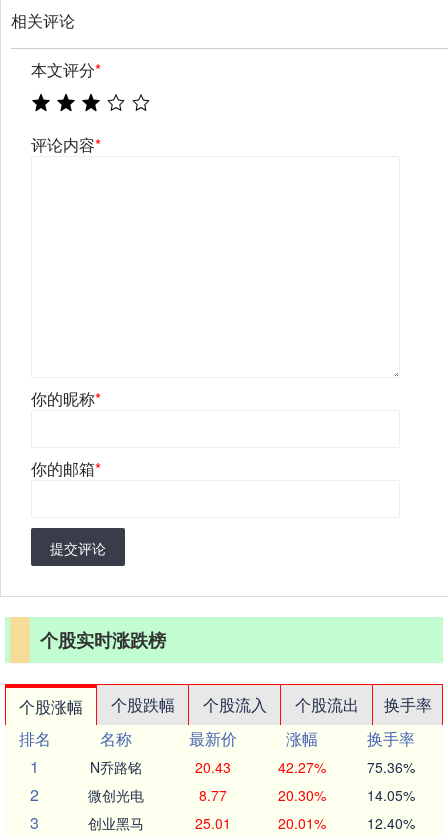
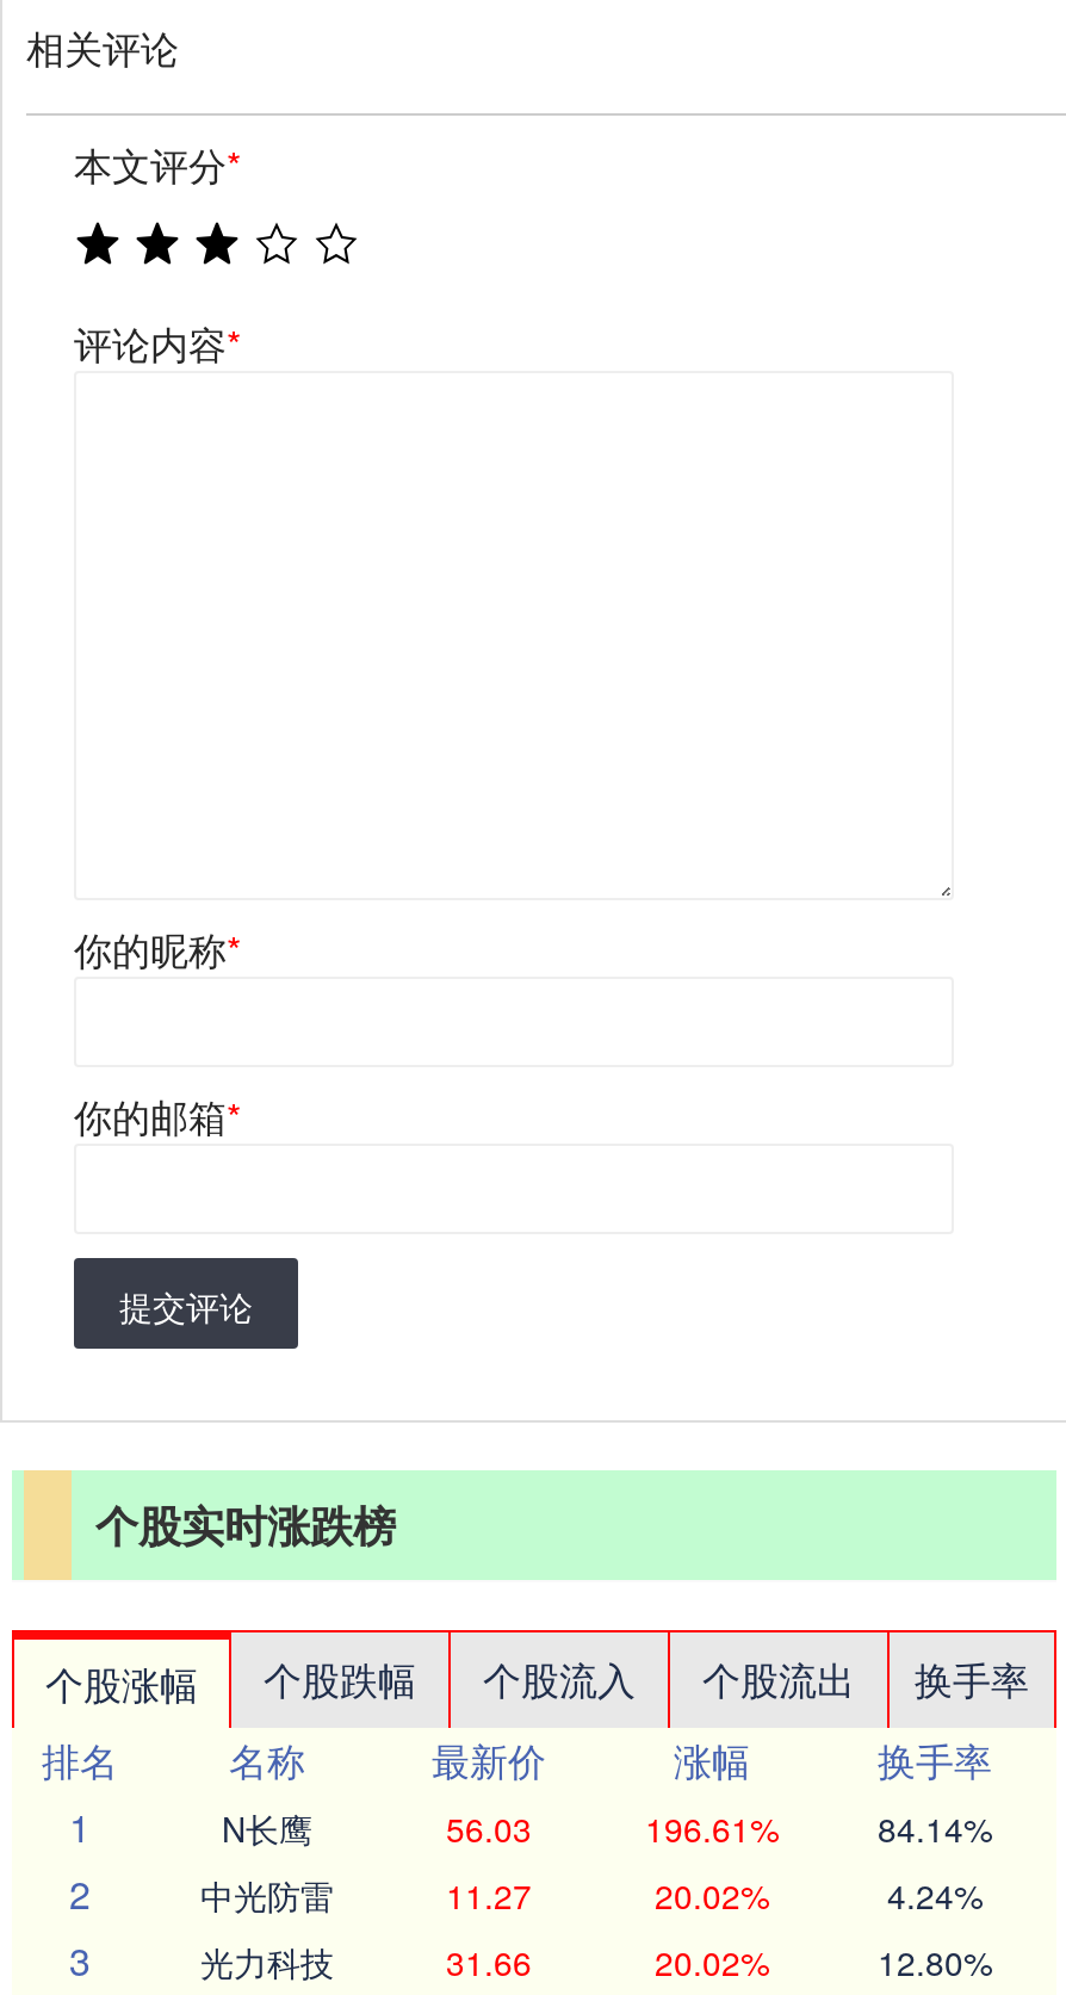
- N乔路铭
- 20.43
- 42.27%
- 75.36%
+ N长鹰
+ 56.03
+ 196.61%
+ 84.14%

- 微创光电
- 8.77
- 20.30%
- 14.05%
+ 中光防雷
+ 11.27
+ 20.02%
+ 4.24%

- 创业黑马
- 25.01
- 20.01%
- 12.40%
+ 光力科技
+ 31.66
+ 20.02%
+ 12.80%
